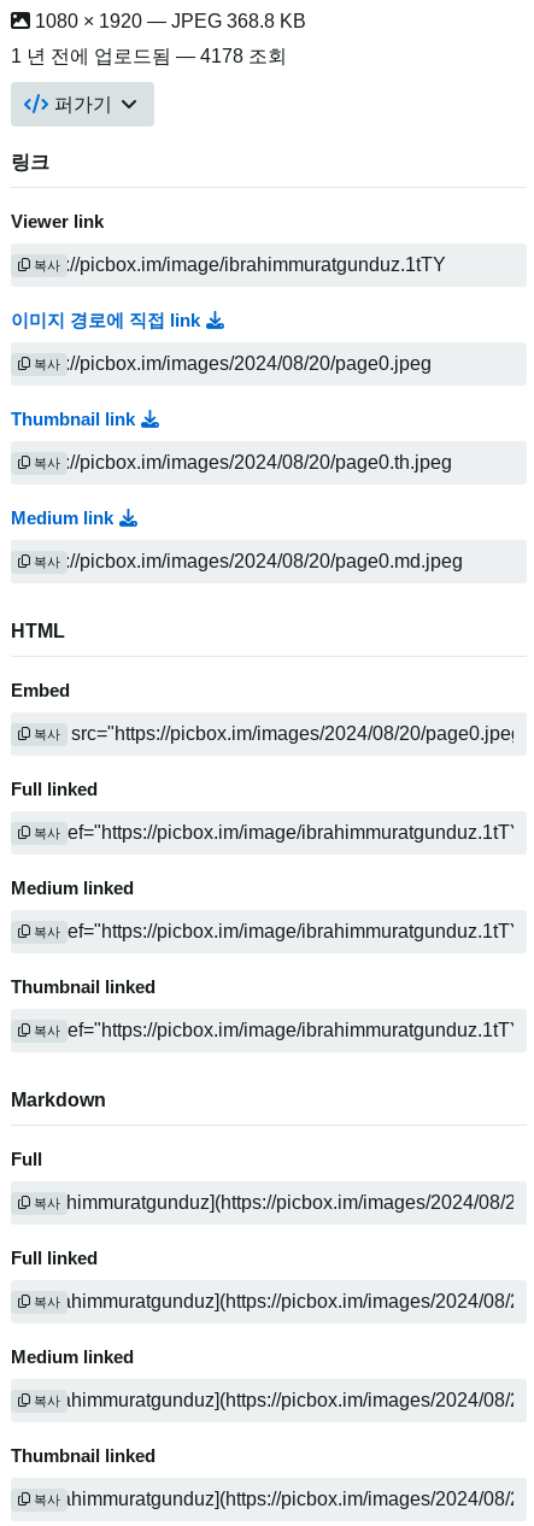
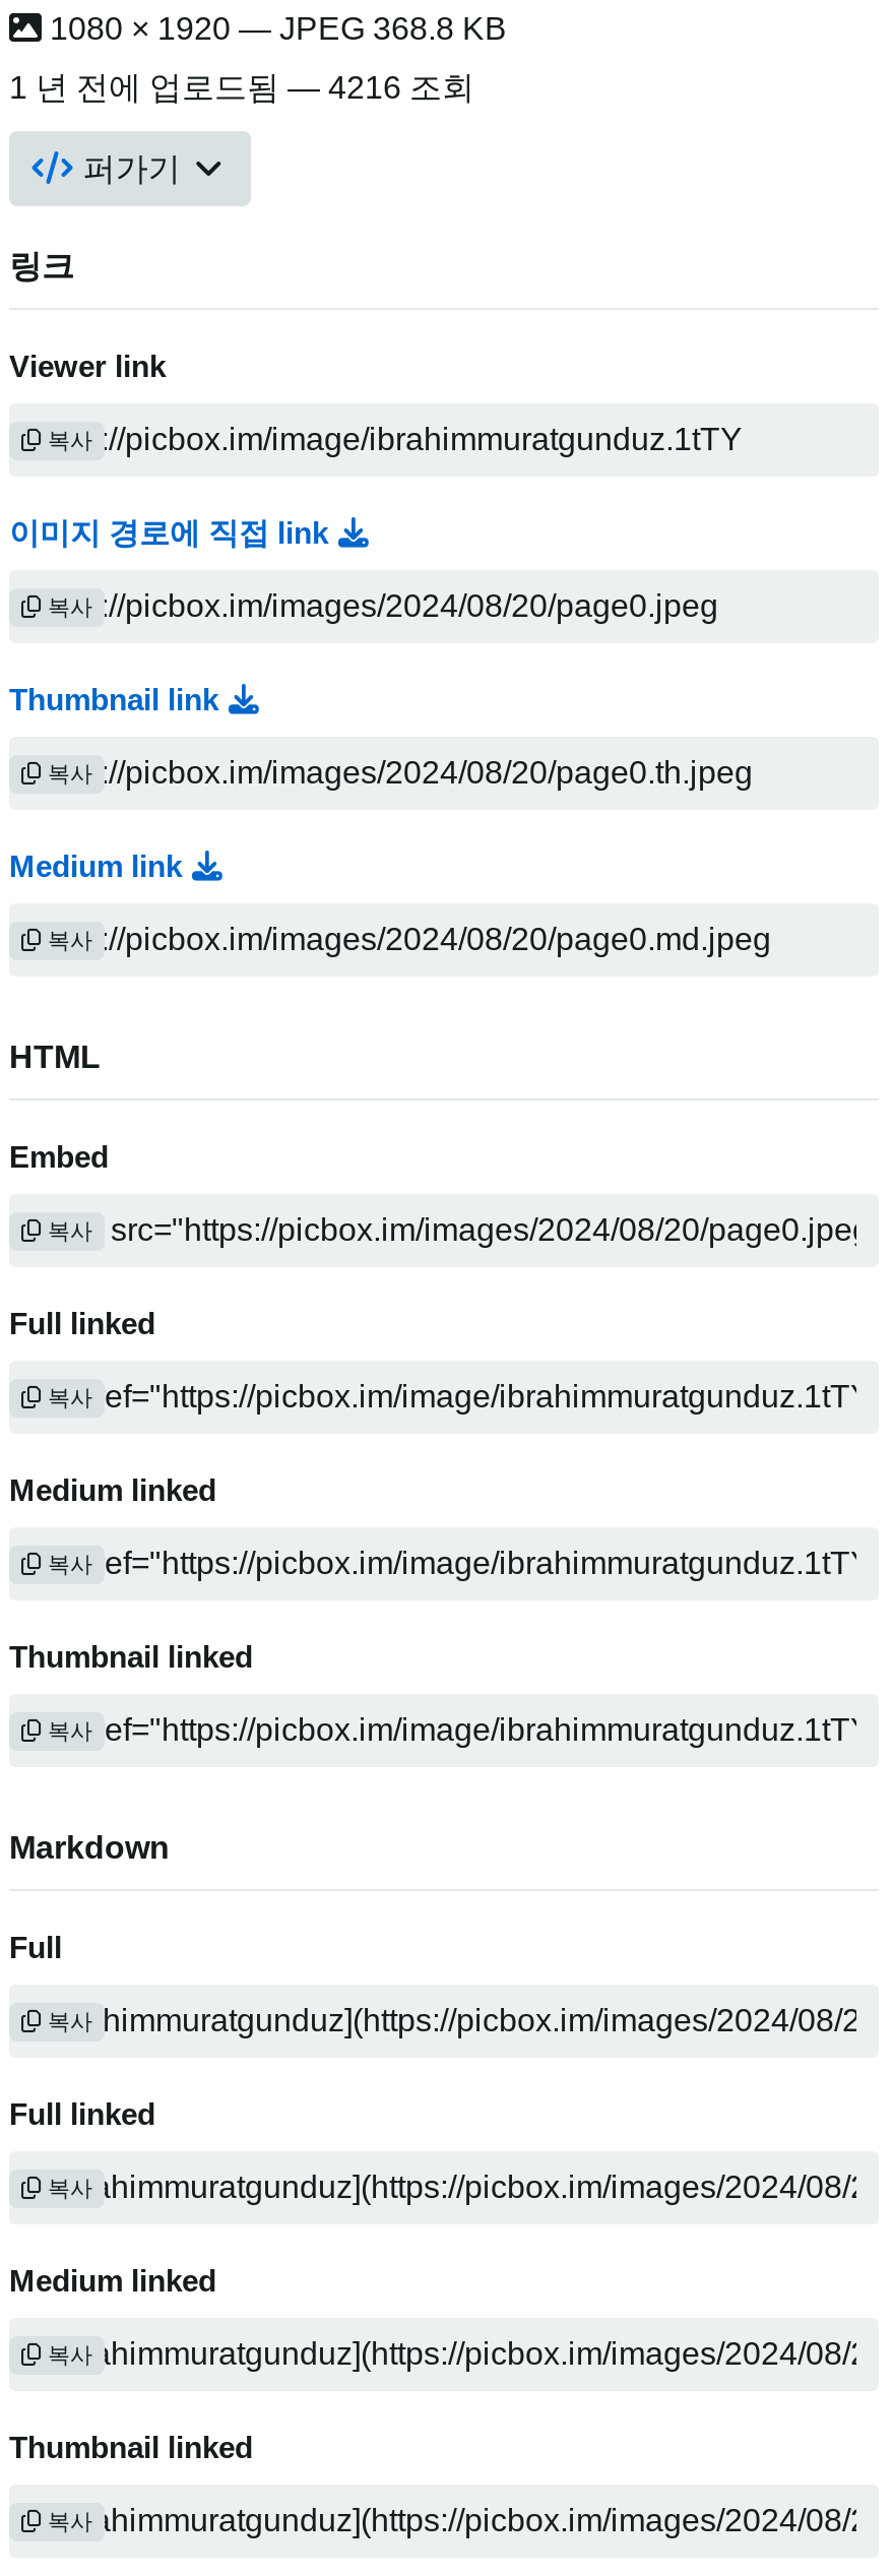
- 1 년 전 에 업로드됨 — 4178 조회
+ 1 년 전 에 업로드됨 — 4216 조회
